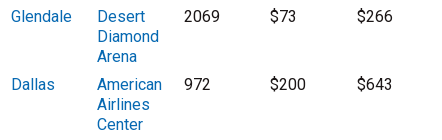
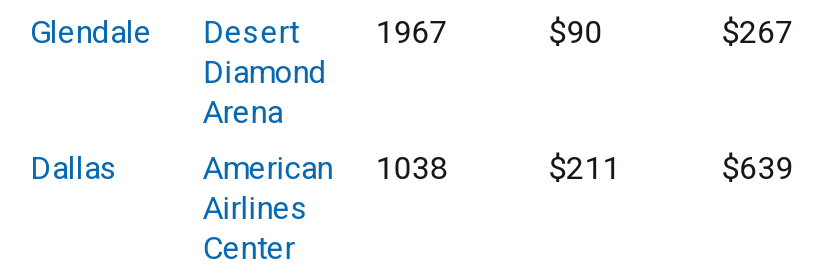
- 2069
+ 1967

- $73
+ $90

- $266
+ $267

- American 972
+ American 1038

- $200
+ $211

- $643
+ $639
